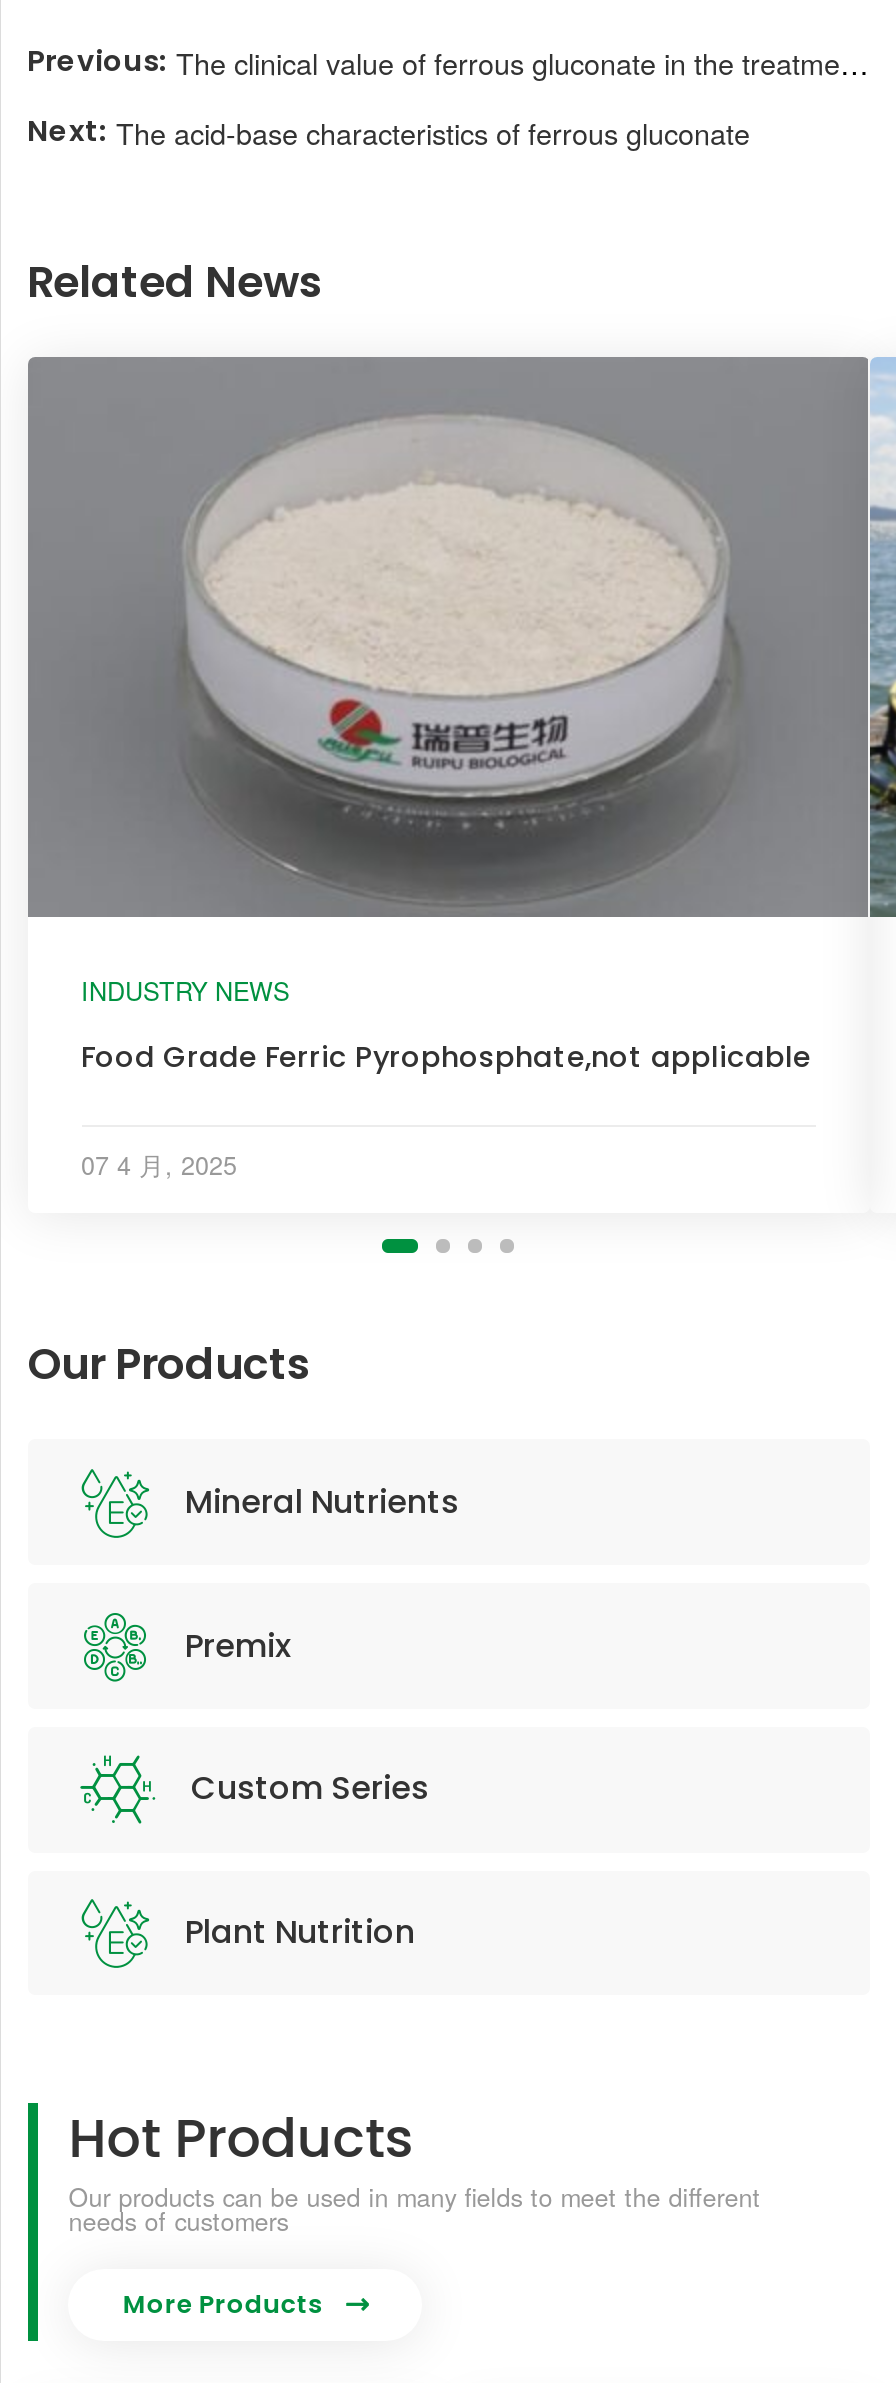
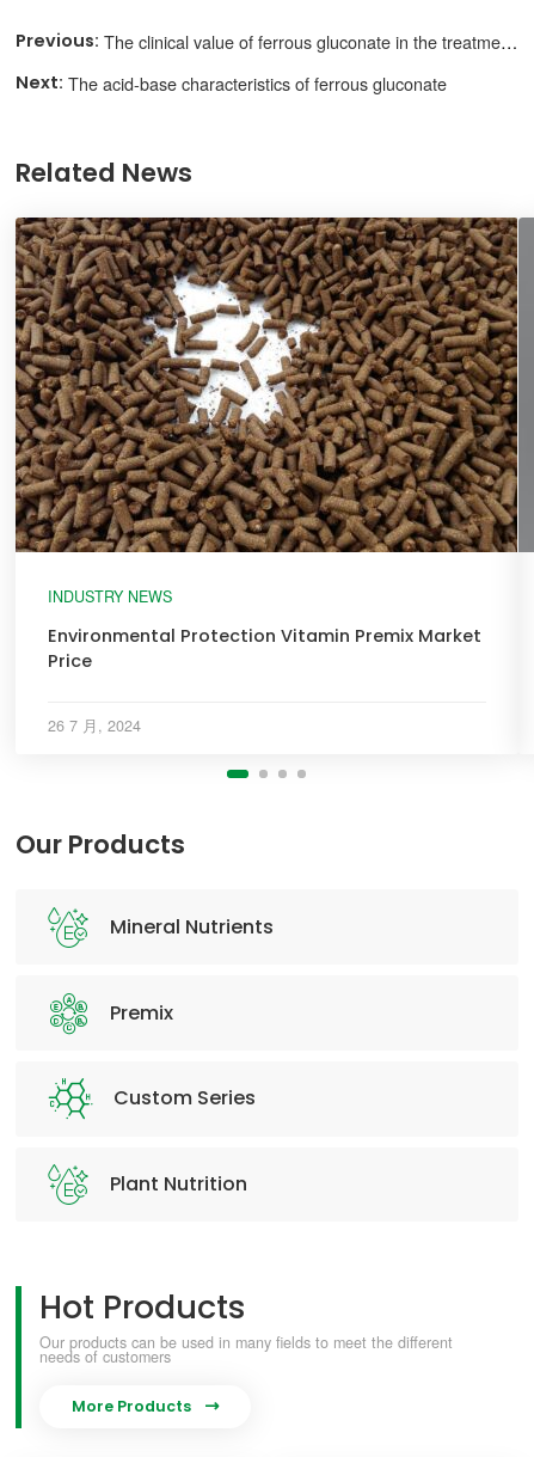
- [image]
+ [image]

- Food Grade Ferric Pyrophosphate,not applicable
+ Environmental Protection Vitamin Premix Market
+ Price

- 07 4 月, 2025
+ 26 7 月, 2024
